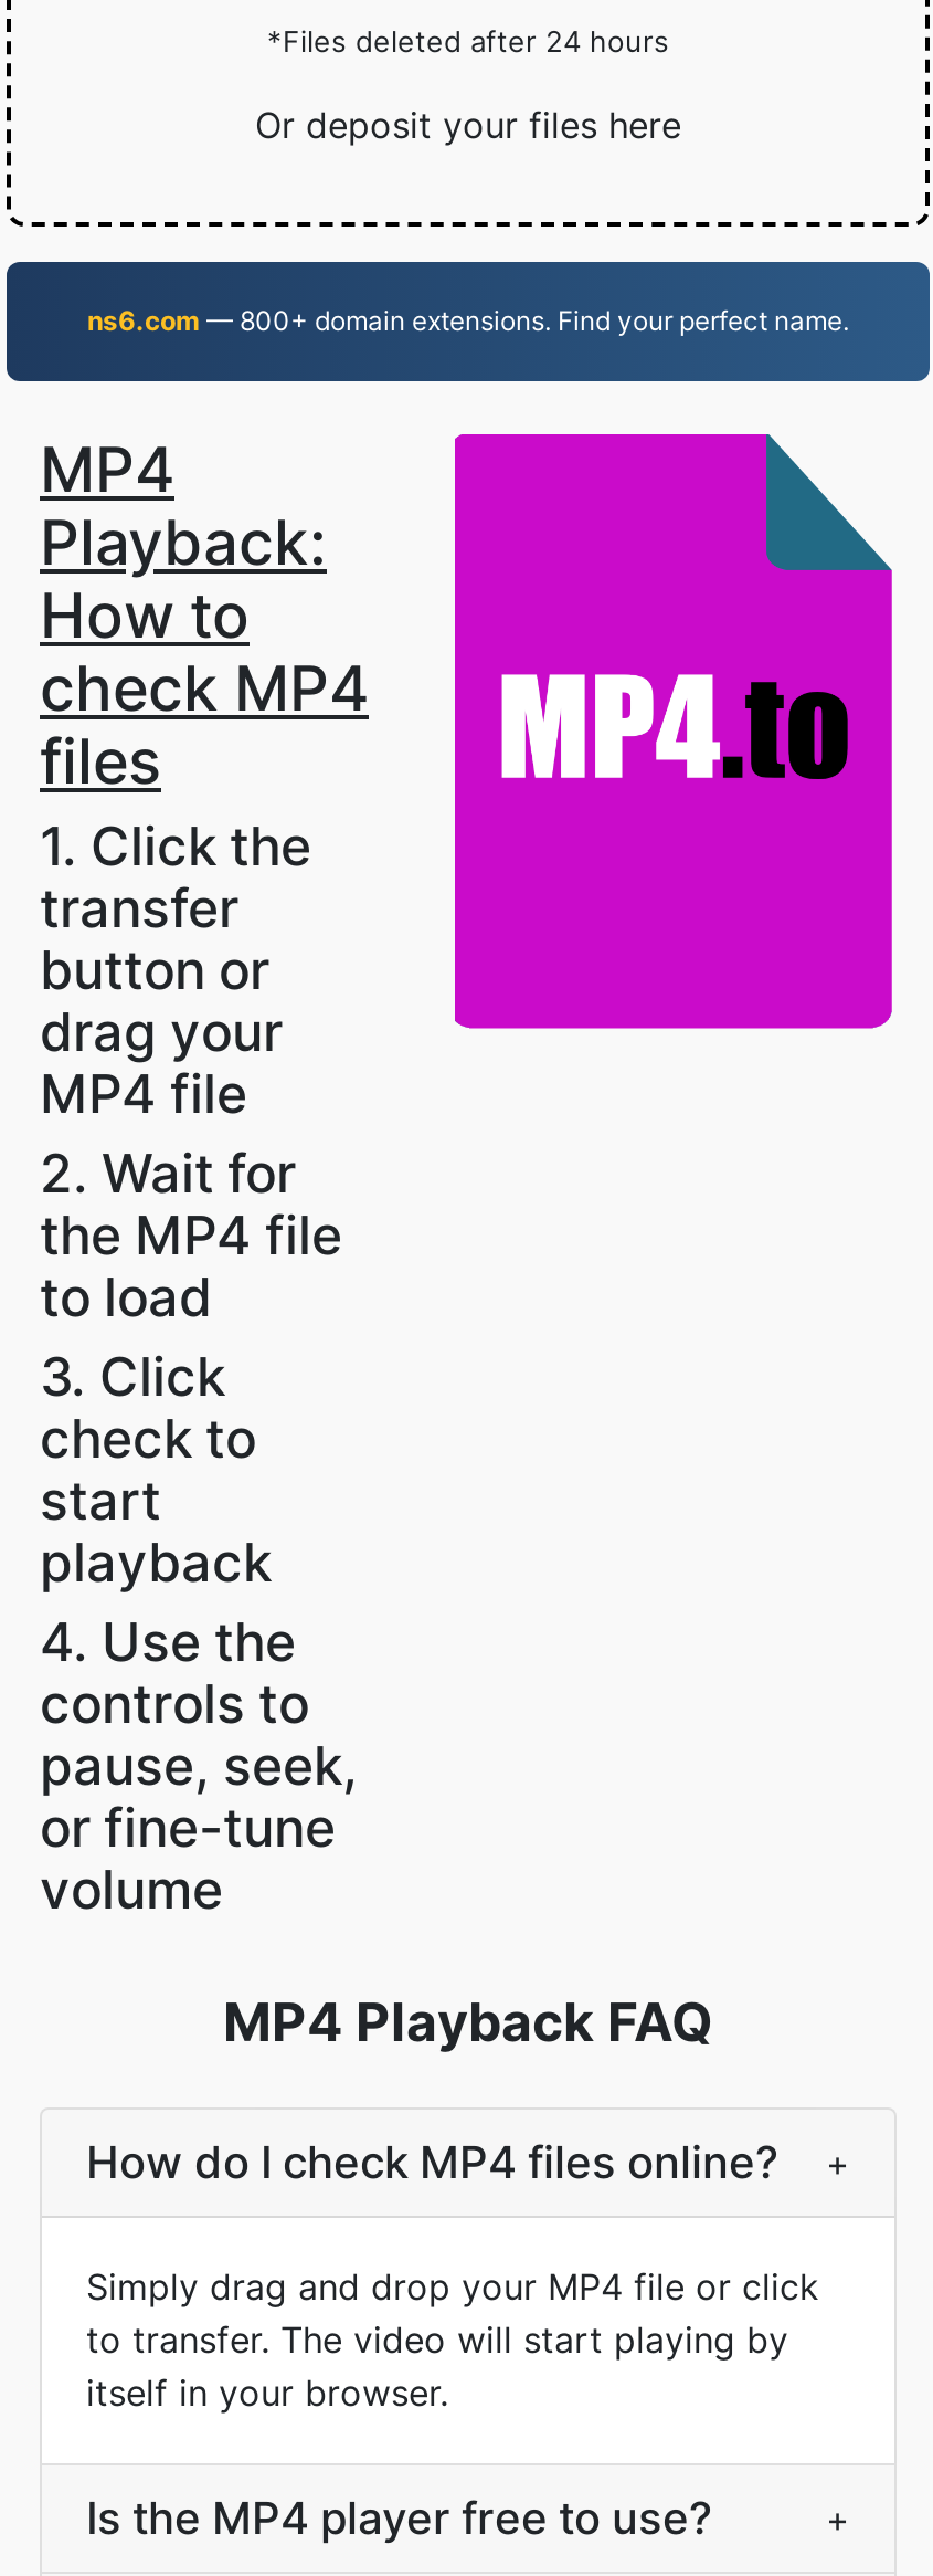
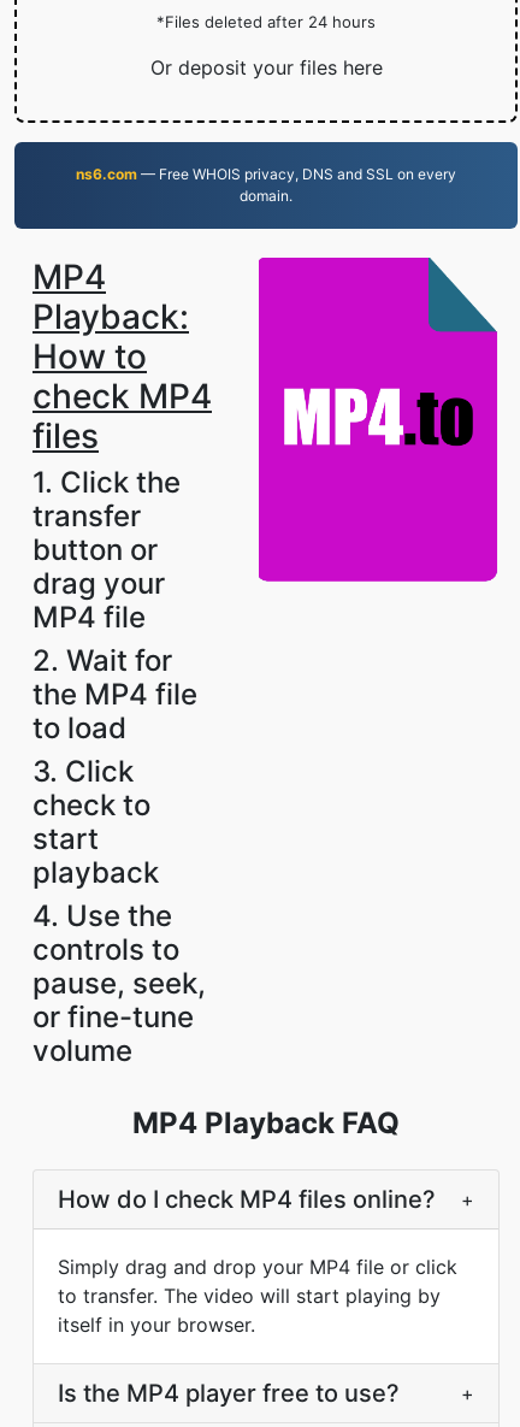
- ns6.com — 800+ domain extensions. Find your perfect name.
+ ns6.com — Free WHOIS privacy, DNS and SSL on every
+ domain.
